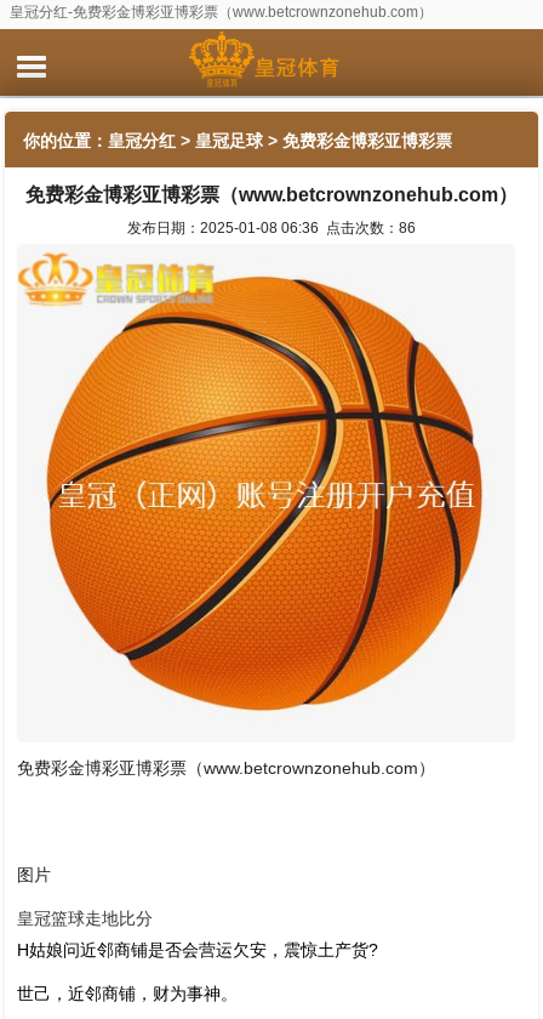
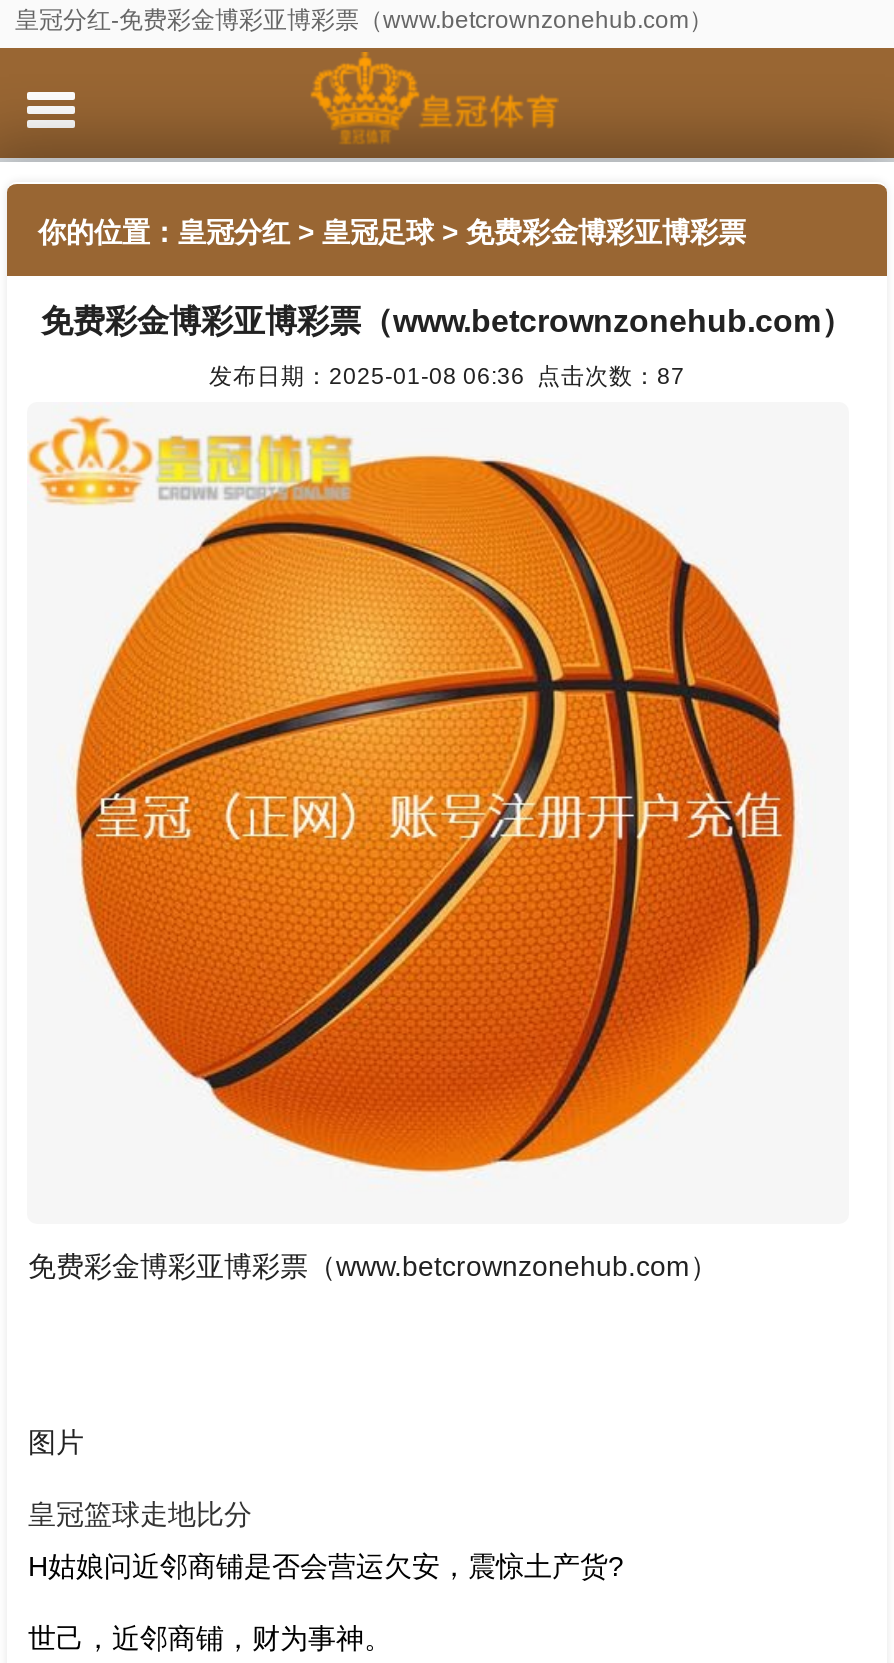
- 发布日期：2025-01-08 06:36 点击次数：86
+ 发布日期：2025-01-08 06:36 点击次数：87
